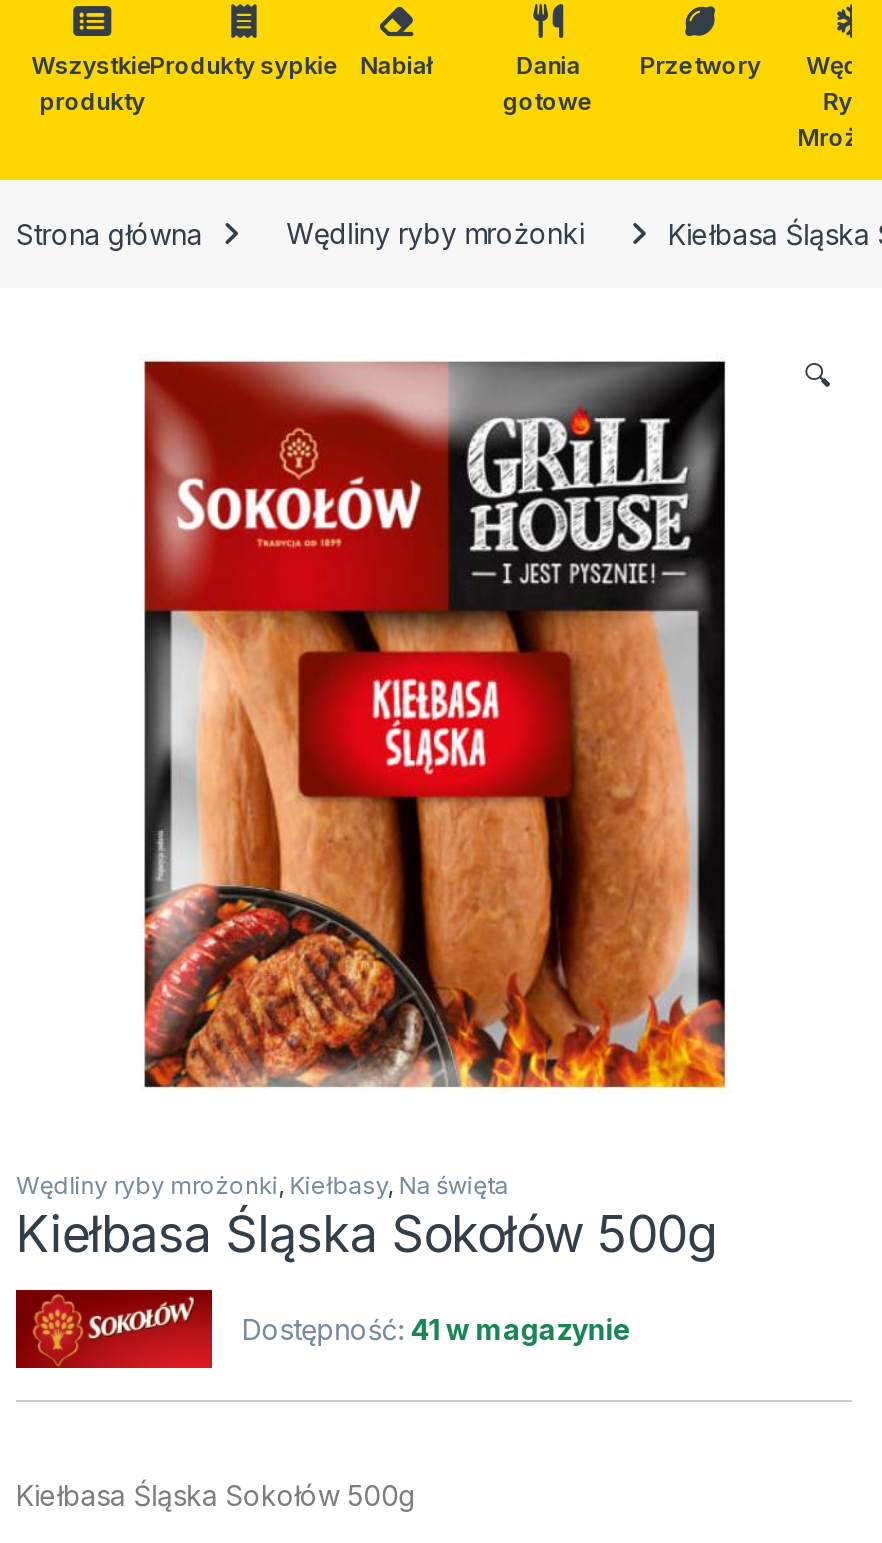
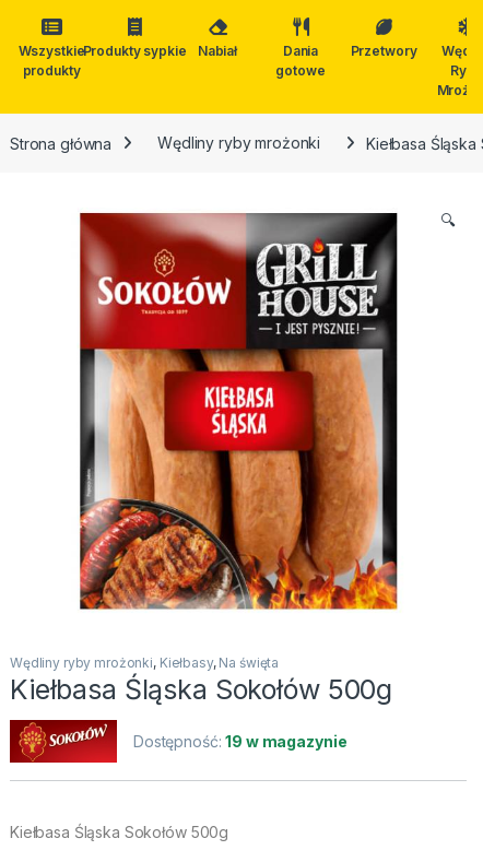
- Dostępność: 41 w magazynie
+ Dostępność: 19 w magazynie
